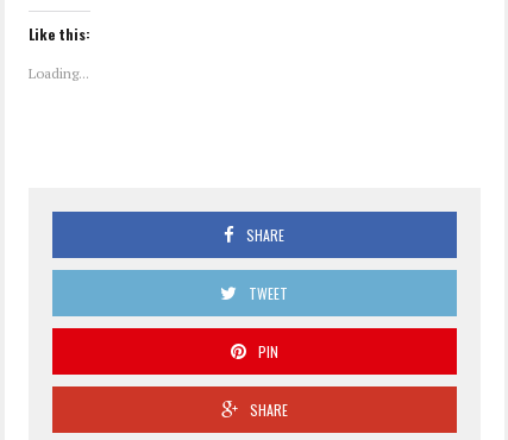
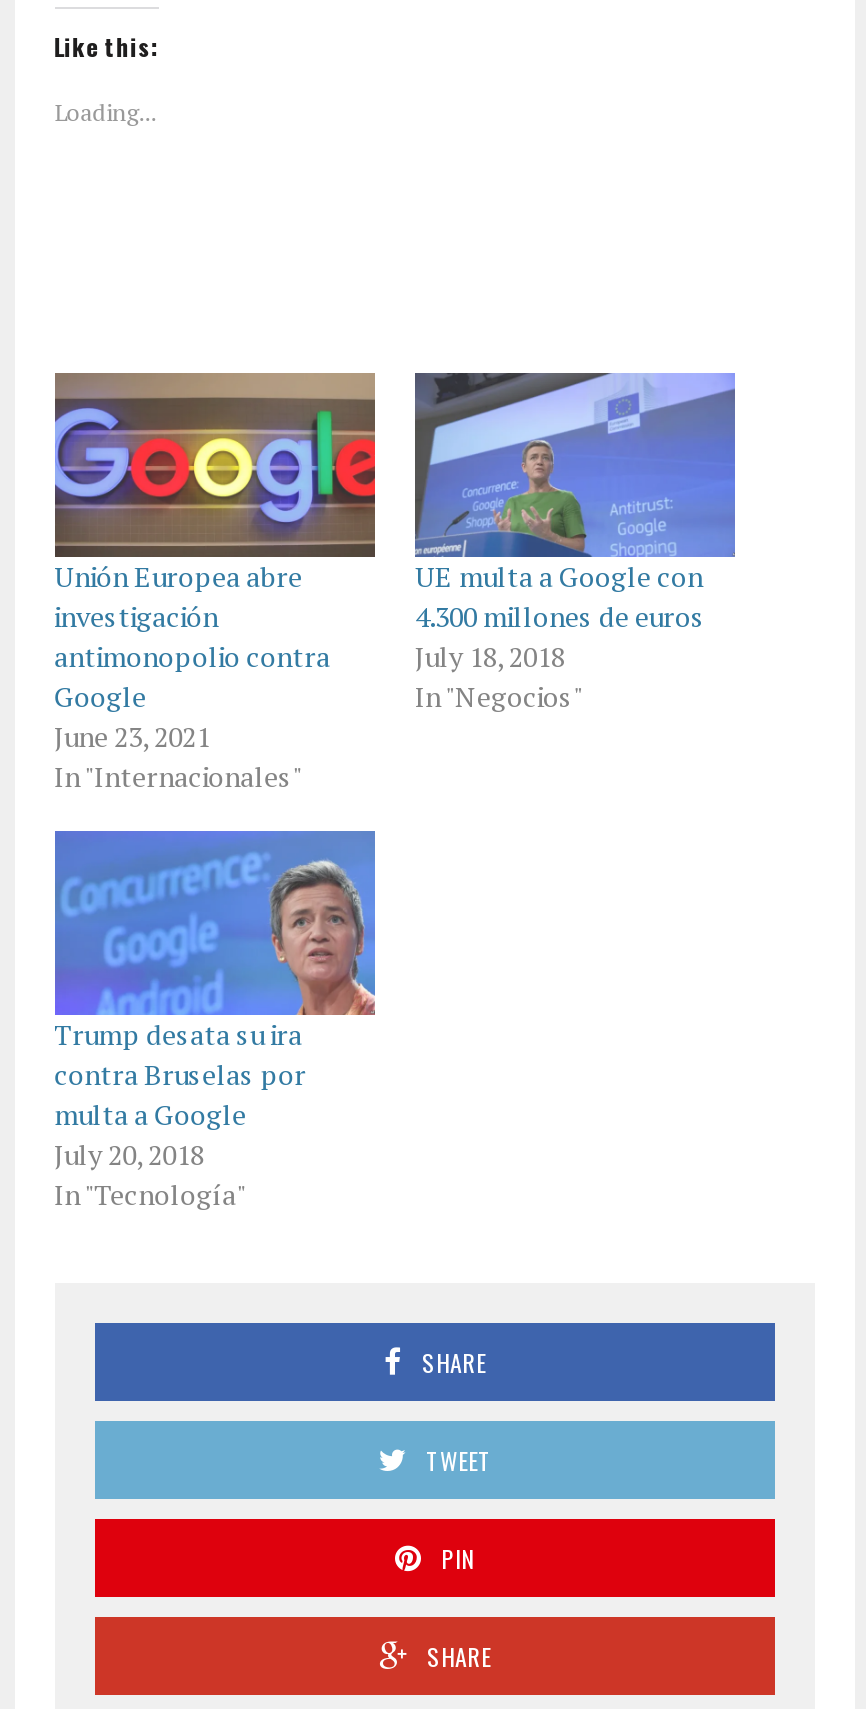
+ [image]
+ Unión Europea abre
+ investigación
+ antimonopolio contra
+ Google
+ June 23, 2021
+ In "Internacionales"

+ [image]
+ Trump desata su ira
+ contra Bruselas por
+ multa a Google
+ July 20, 2018
+ In "Tecnología"

+ [image]
+ UE multa a Google con
+ 4.300 millones de euros
+ July 18, 2018
+ In "Negocios"
